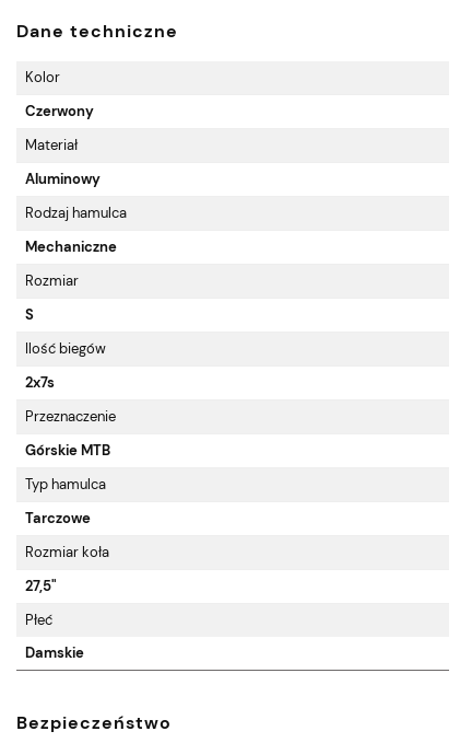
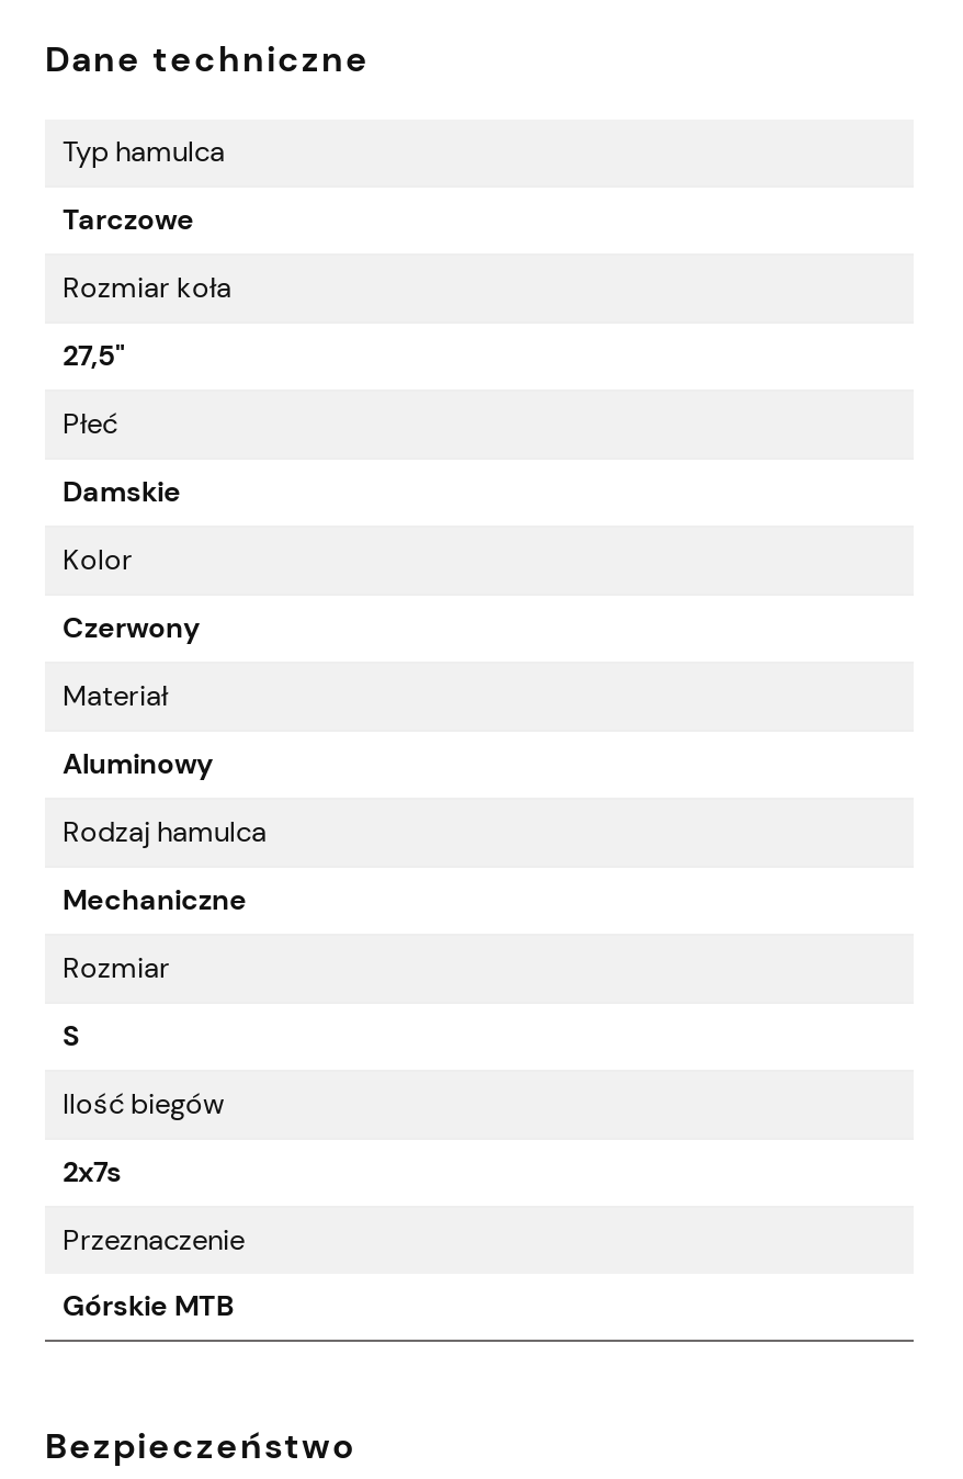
moved down: Kolor | Czerwony | Materiał | ... | Przeznaczenie | Górskie MTB

moved up: Typ hamulca | Tarczowe | Rozmiar koła | 27,5" | Płeć | Damskie
